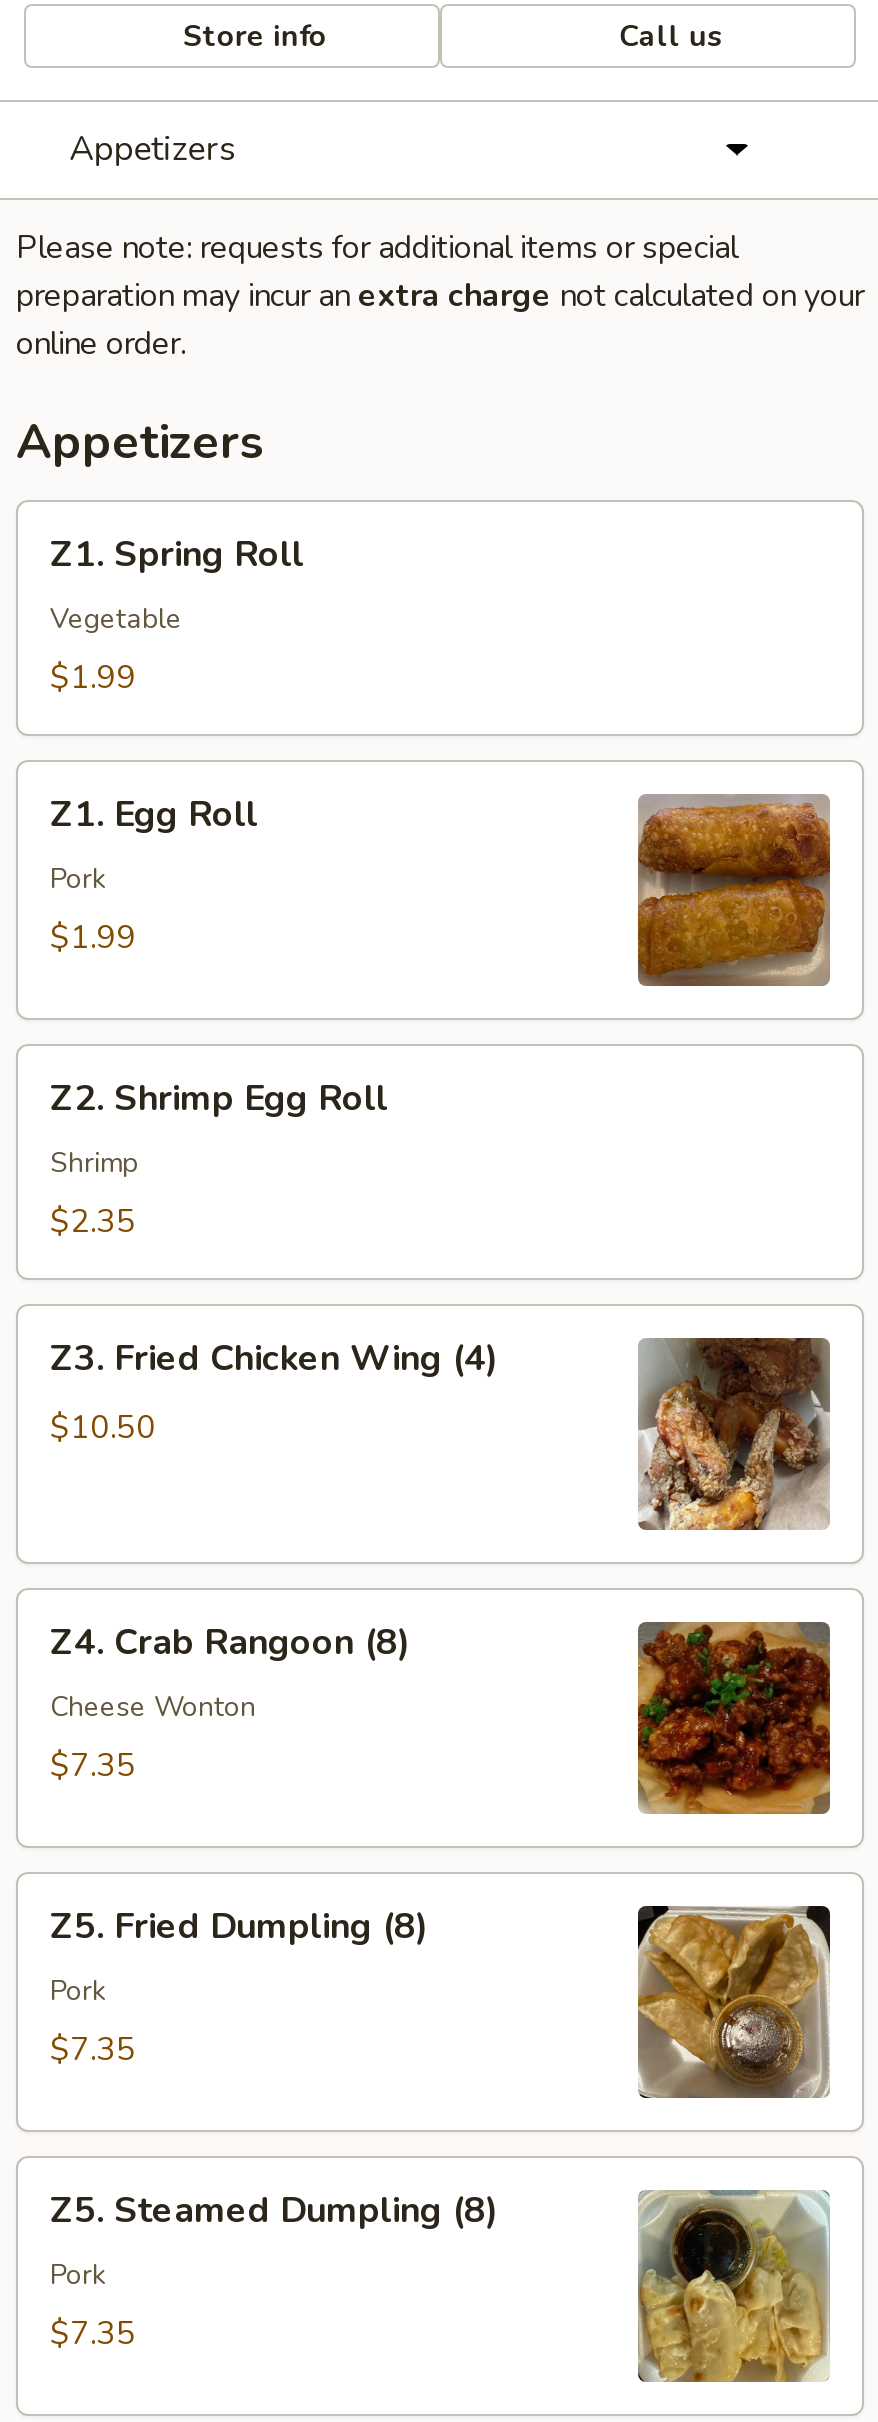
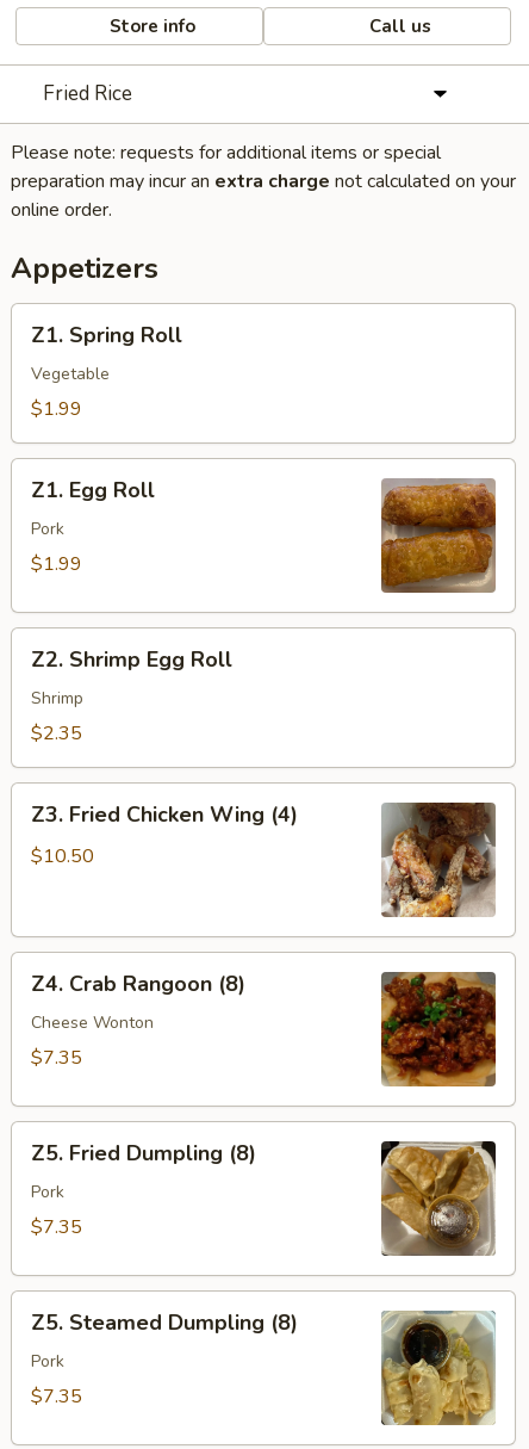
- Appetizers
+ Fried Rice
